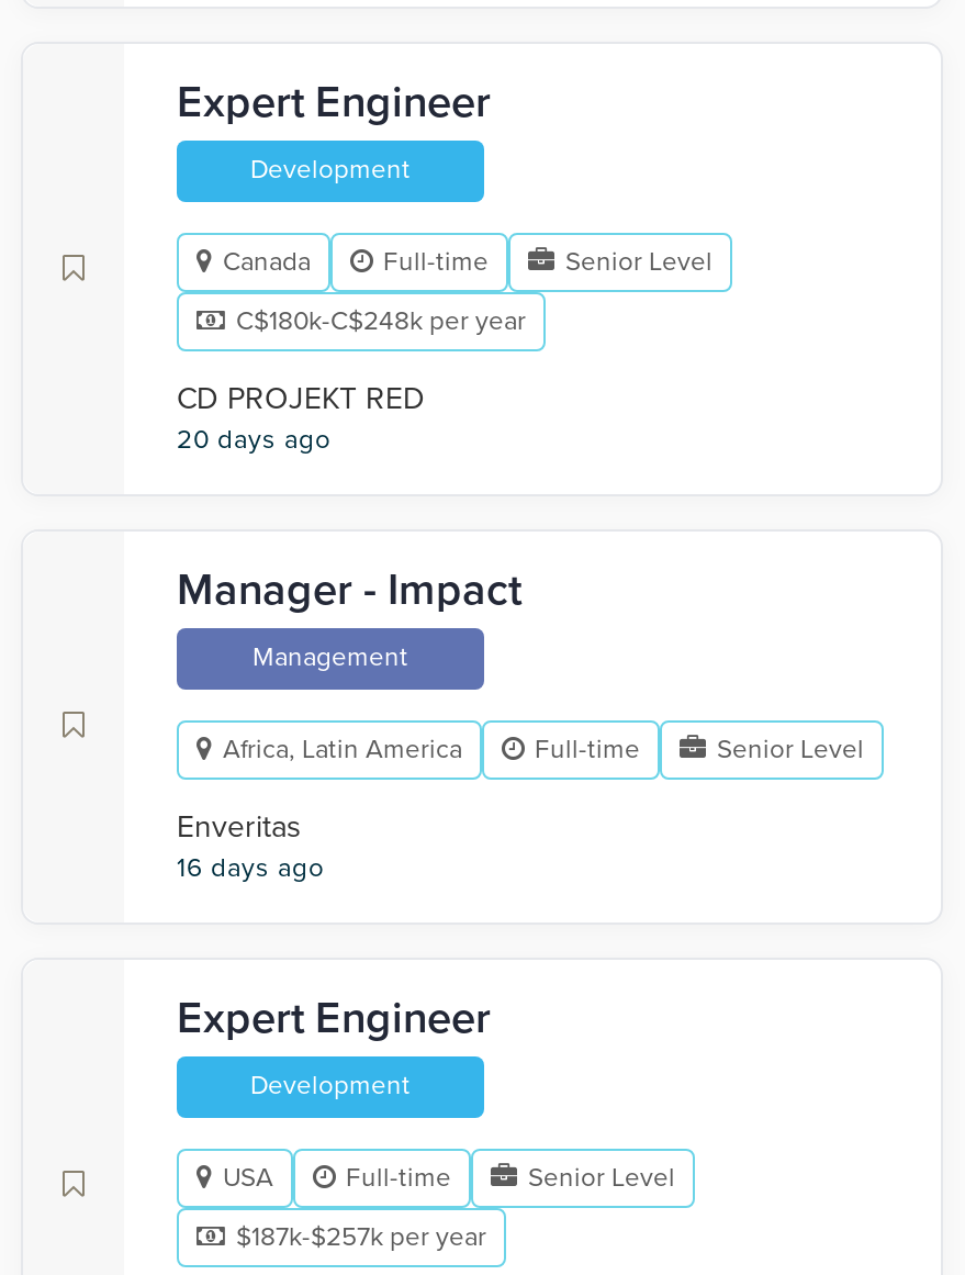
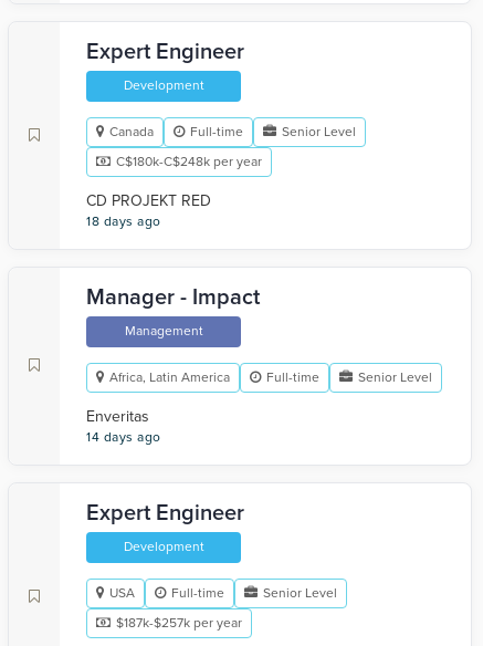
- 20 days ago
+ 18 days ago

- 16 days ago
+ 14 days ago
